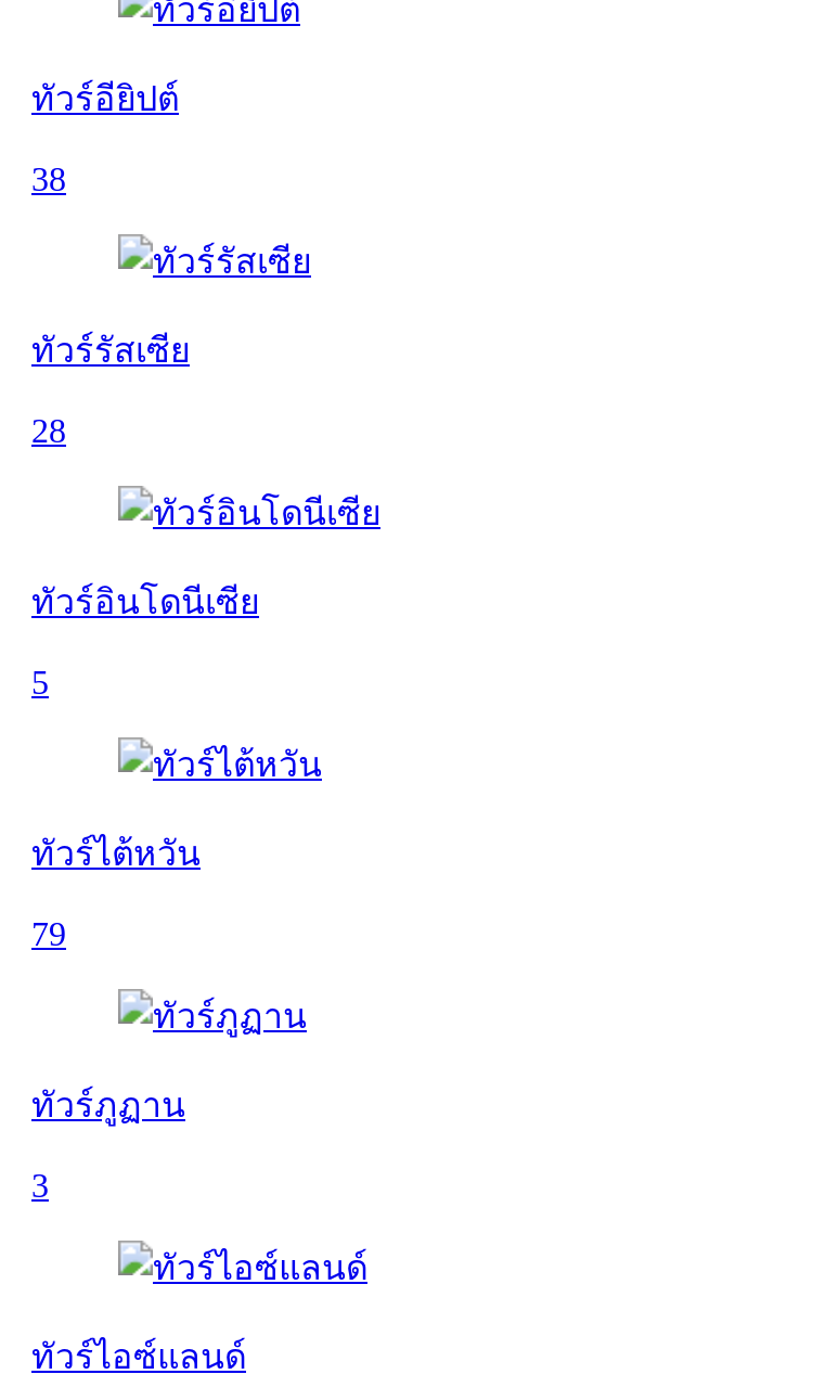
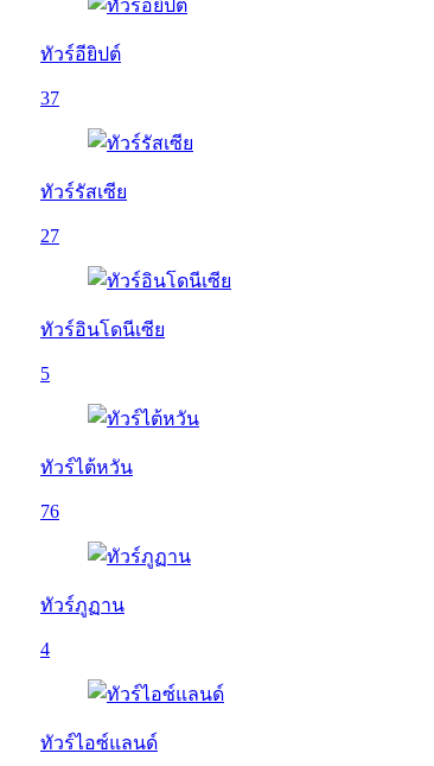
- 38
+ 37

- 28
+ 27

- 79
+ 76

- 3
+ 4
